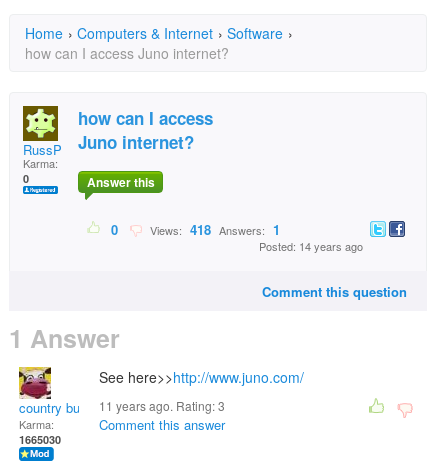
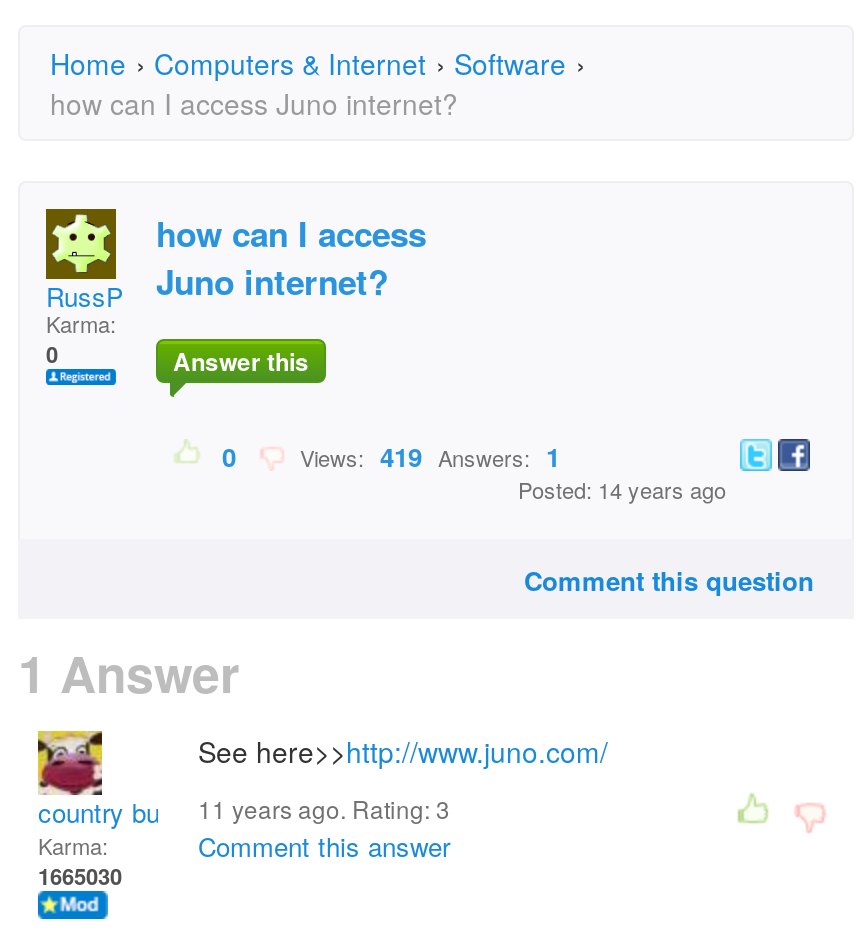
- Views: 418 Answers: 1
+ Views: 419 Answers: 1
